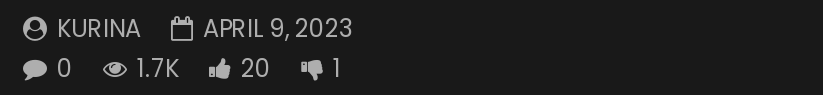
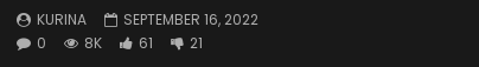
- KURINA APRIL 9, 2023
+ KURINA SEPTEMBER 16, 2022

- 1.7K
- 20
- 1
+ 8K
+ 61
+ 21
